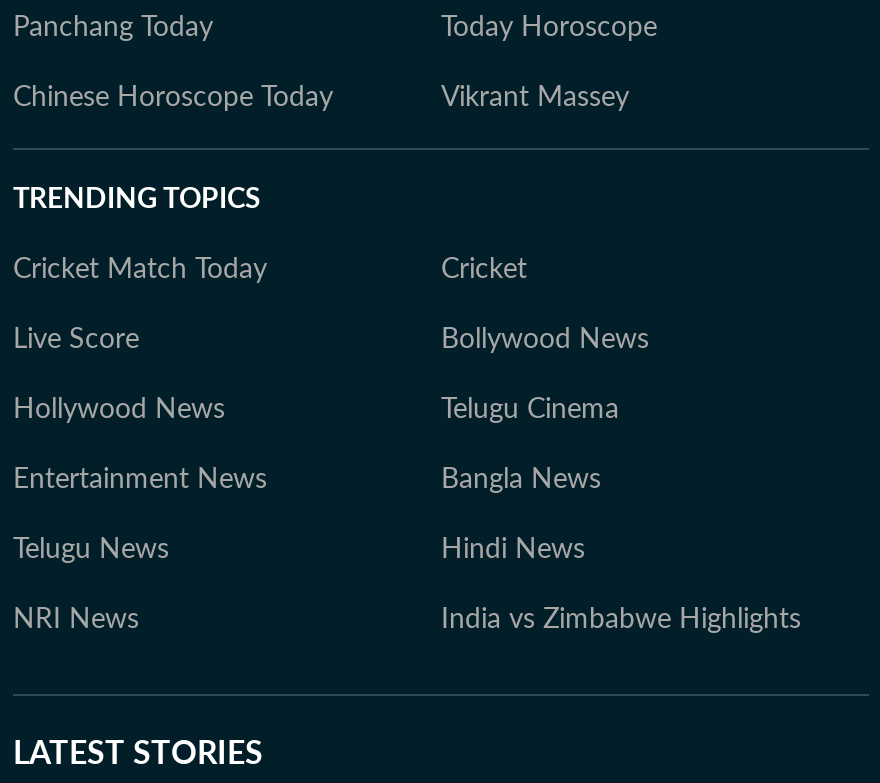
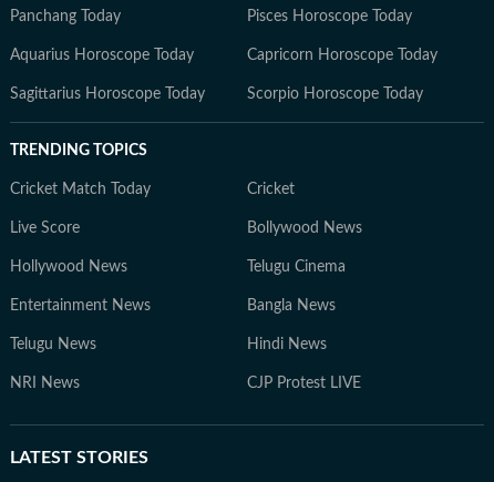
- Today Horoscope
- Chinese Horoscope Today
- Vikrant Massey
+ Pisces Horoscope Today
+ Aquarius Horoscope Today
+ Capricorn Horoscope Today
+ Sagittarius Horoscope Today
+ Scorpio Horoscope Today

- India vs Zimbabwe Highlights
+ CJP Protest LIVE
